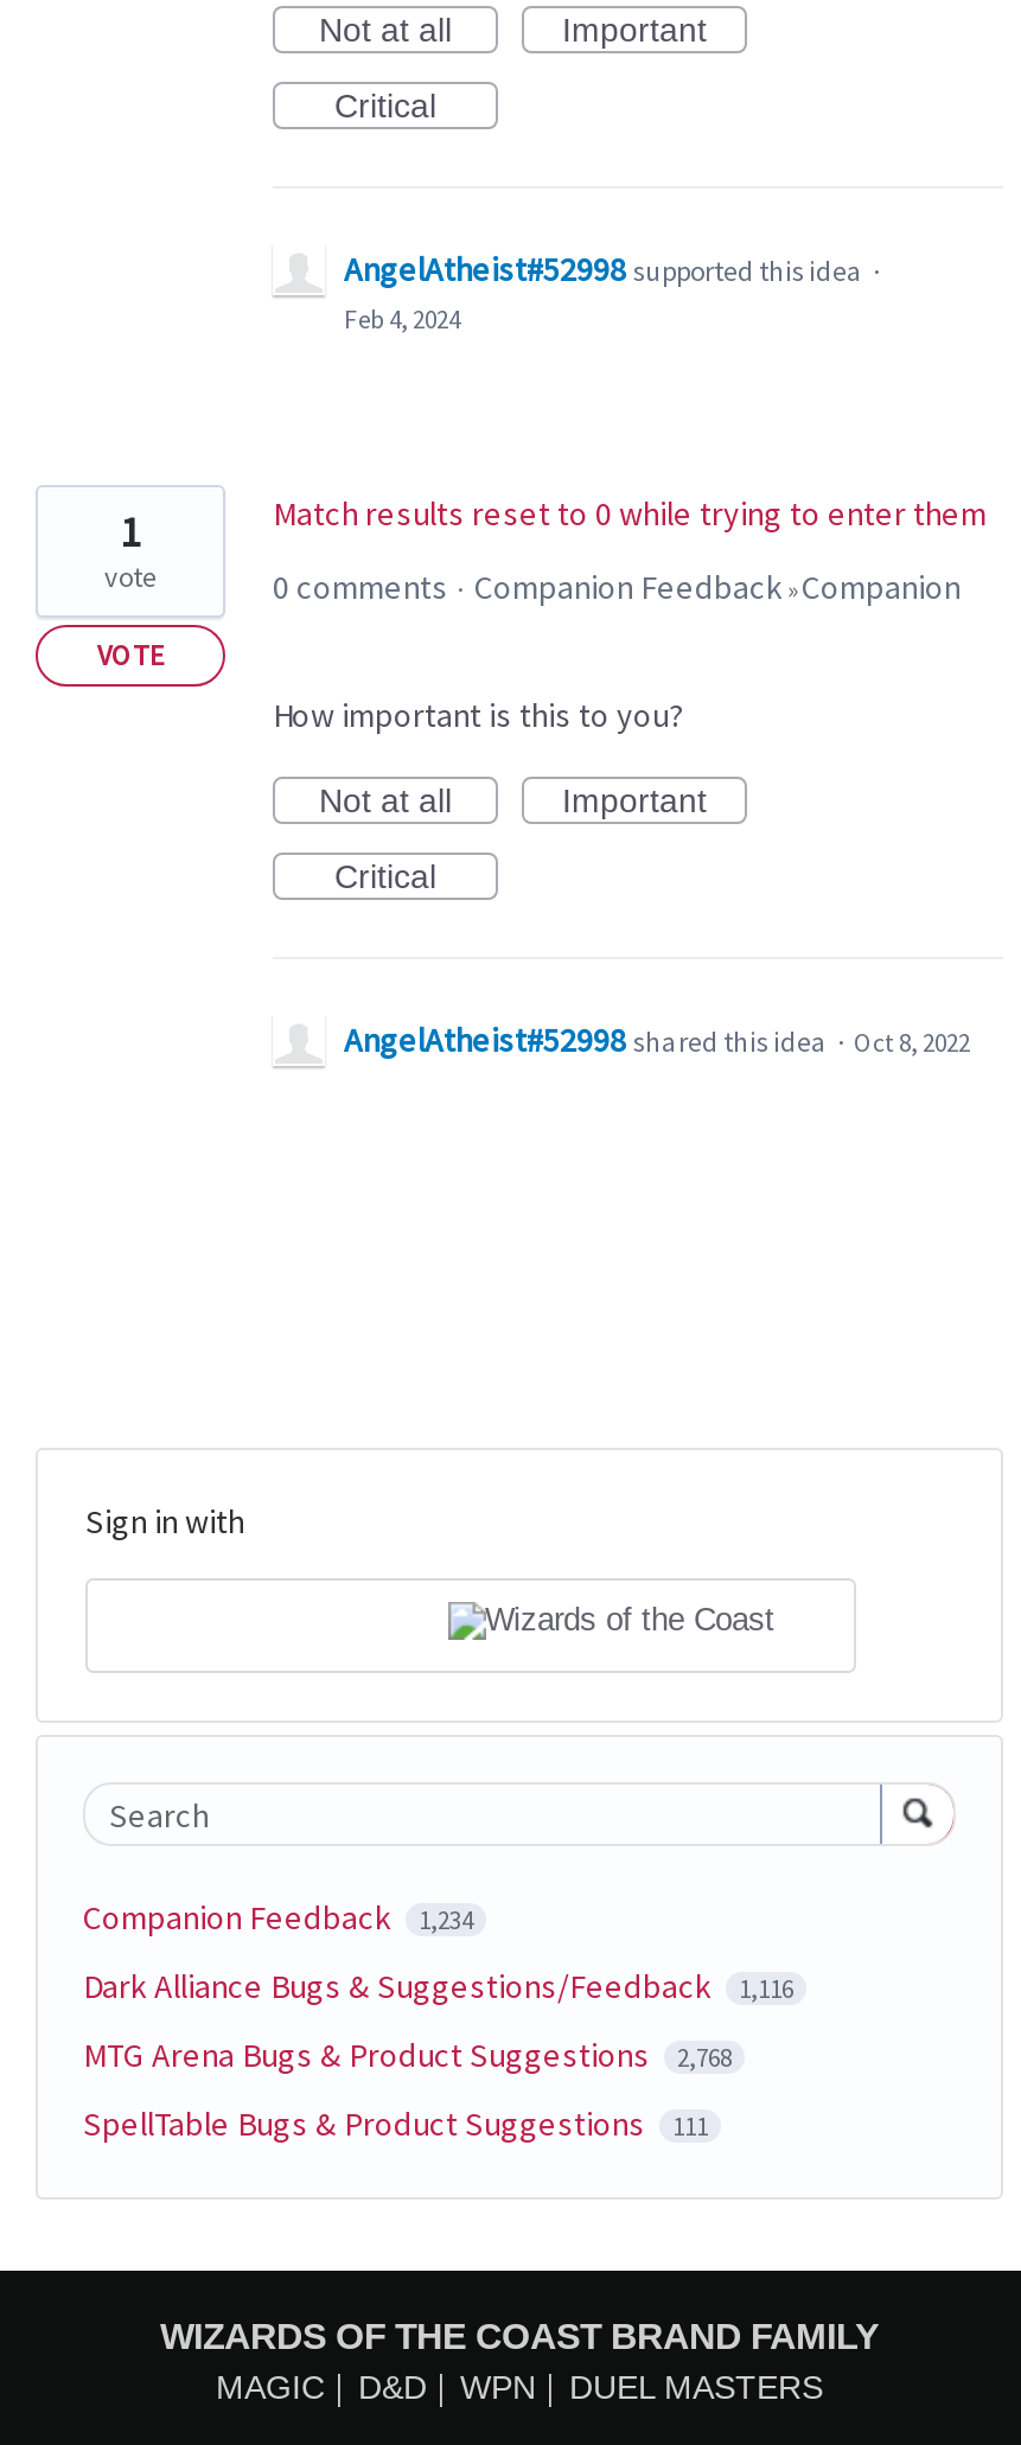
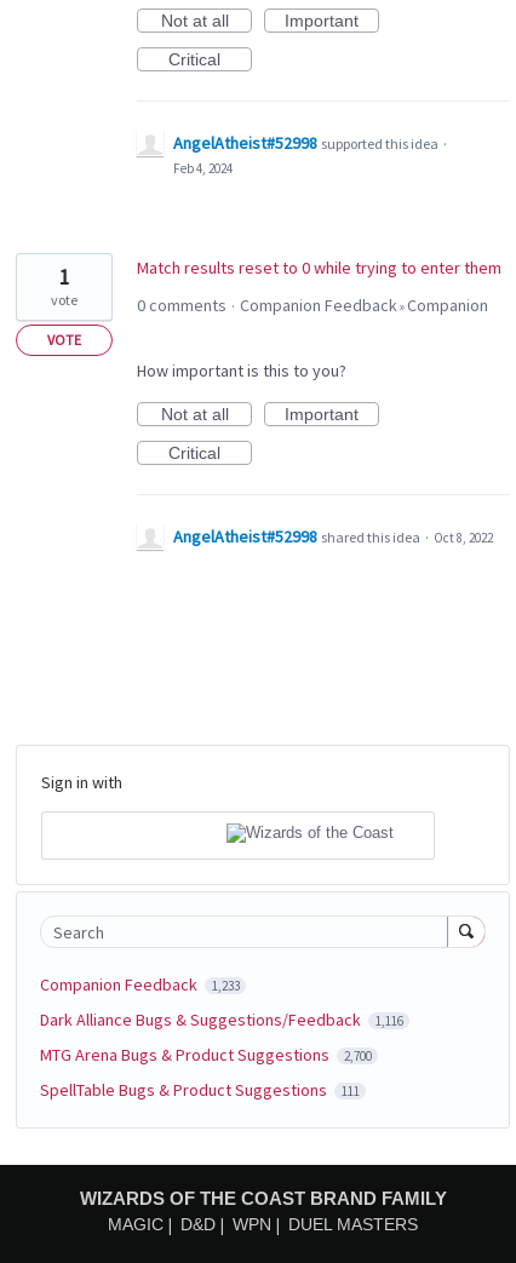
- Companion Feedback 1,234
+ Companion Feedback 1,233

- MTG Arena Bugs & Product Suggestions 2,768
+ MTG Arena Bugs & Product Suggestions 2,700
